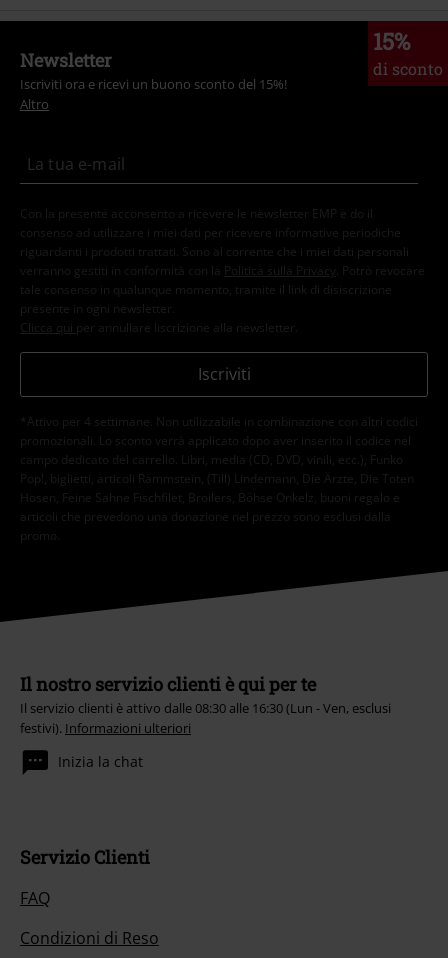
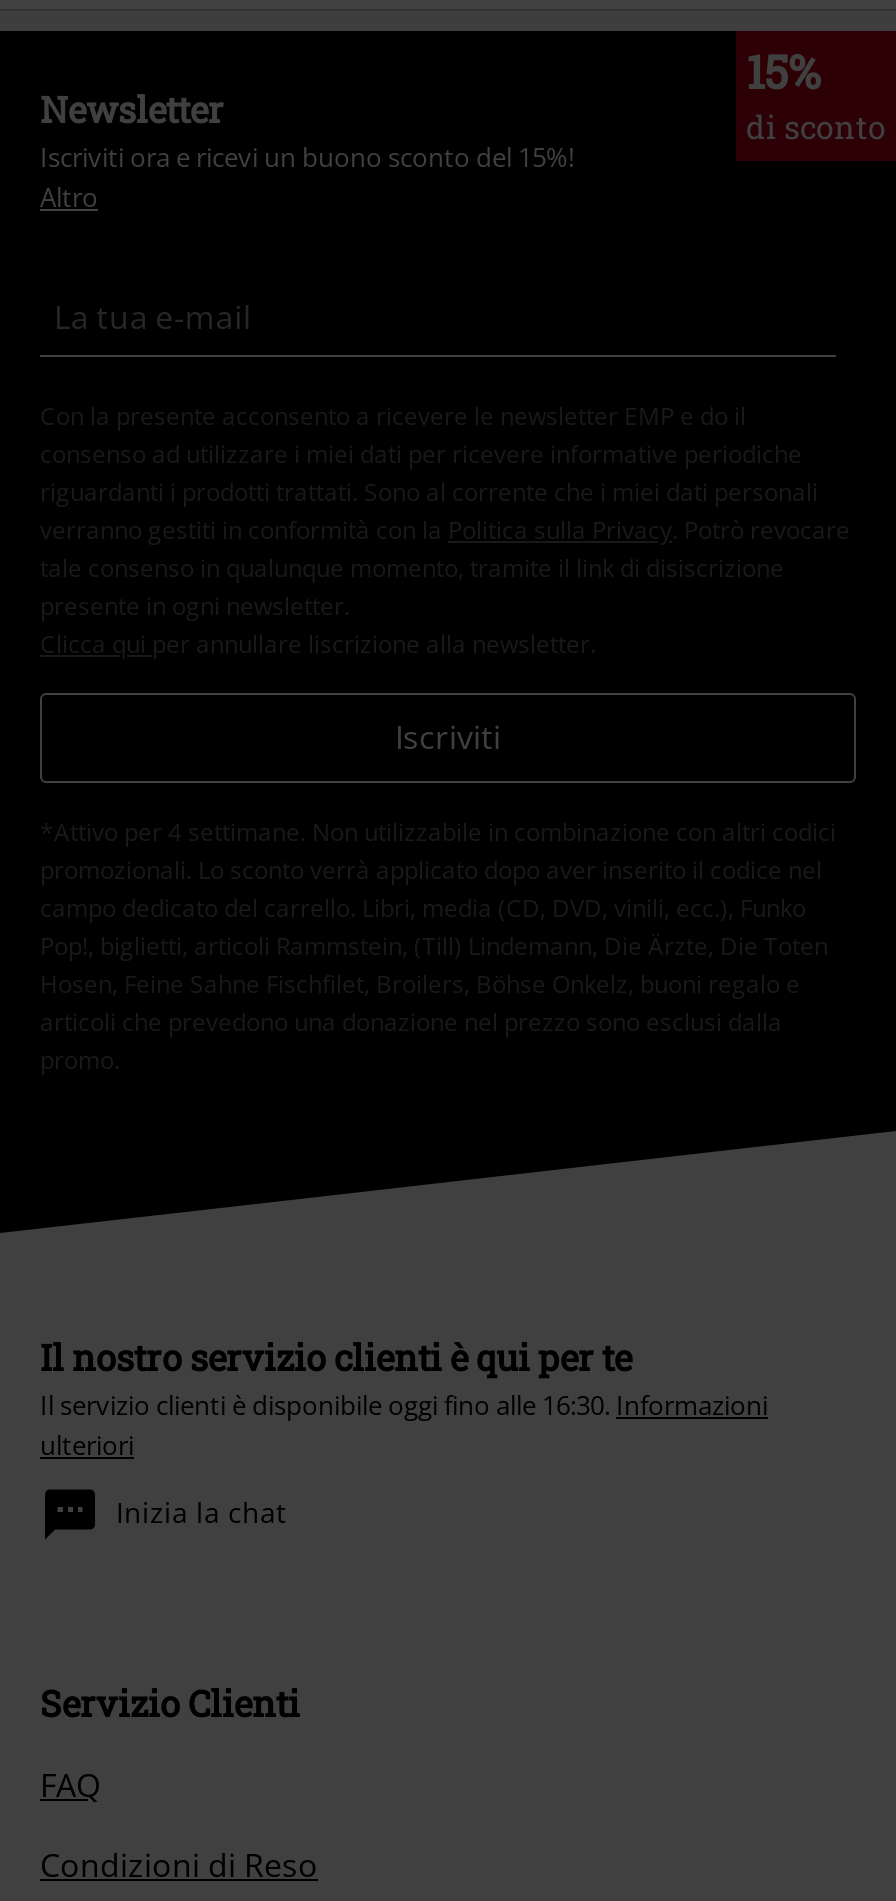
- Il servizio clienti è attivo dalle 08:30 alle 16:30 (Lun - Ven, esclusi
- festivi). Informazioni ulteriori
+ Il servizio clienti è disponibile oggi fino alle 16:30. Informazioni
+ ulteriori
